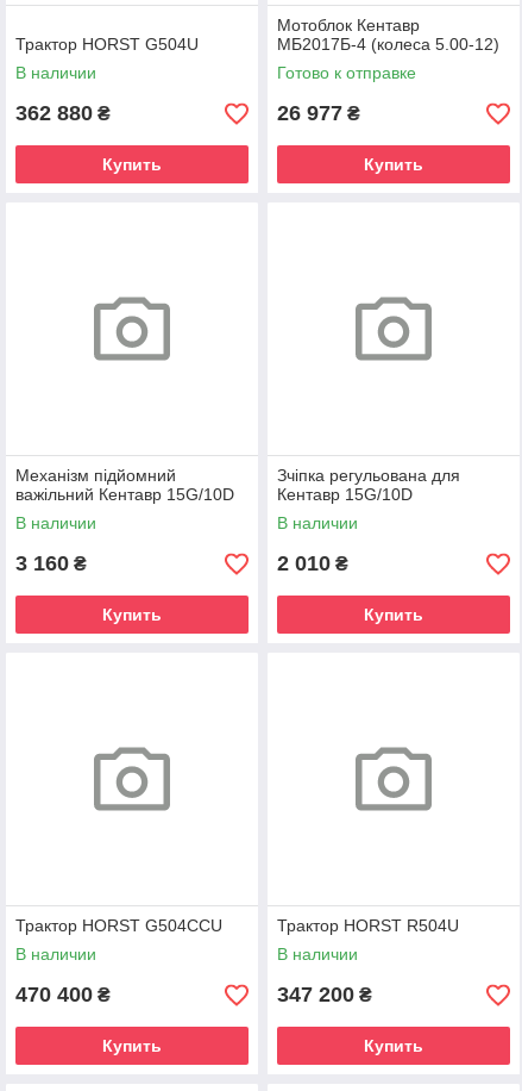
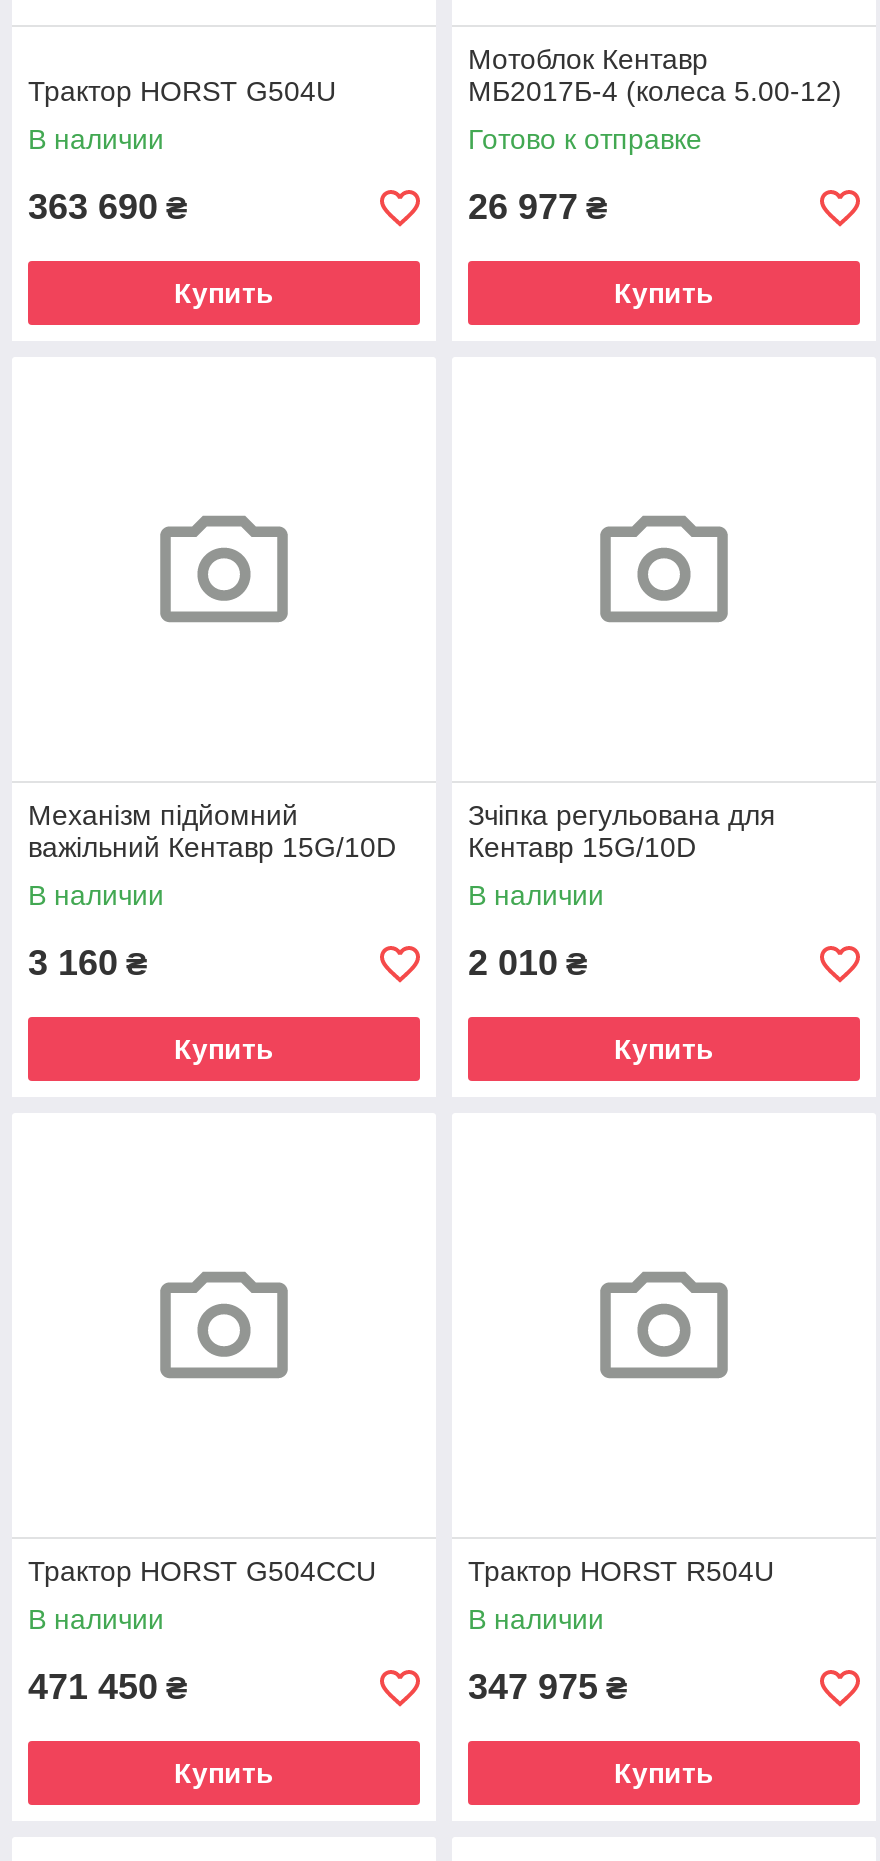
- 362 880 ₴
+ 363 690 ₴

- 470 400 ₴
+ 471 450 ₴

- 347 200 ₴
+ 347 975 ₴
